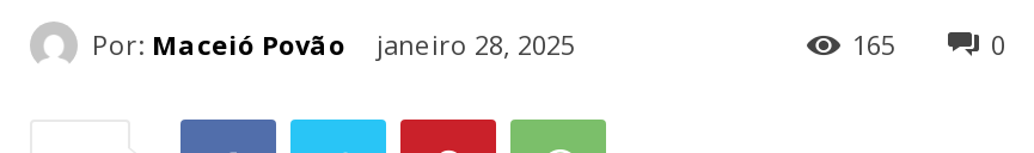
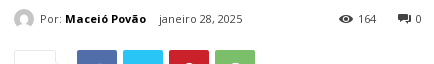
- 165
+ 164
